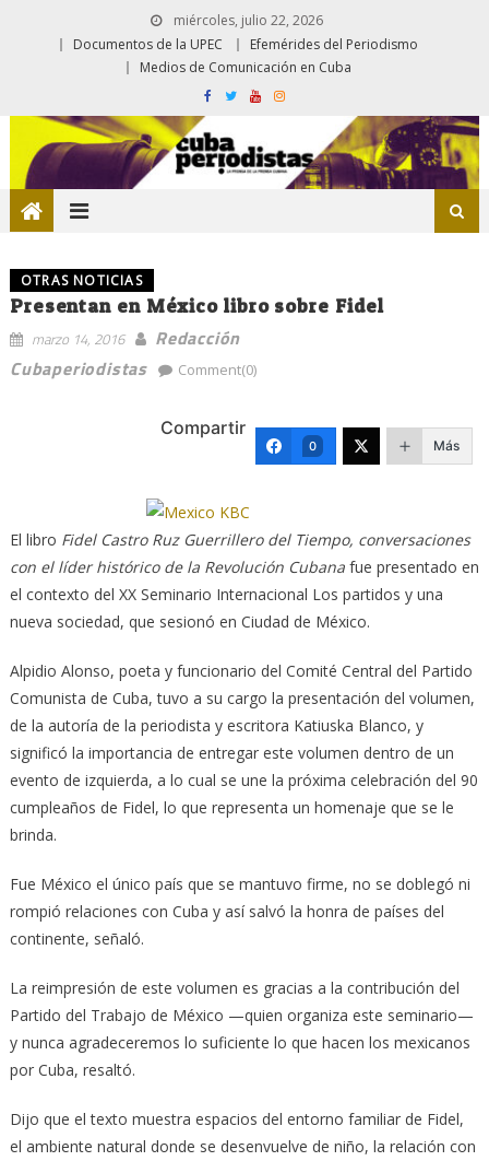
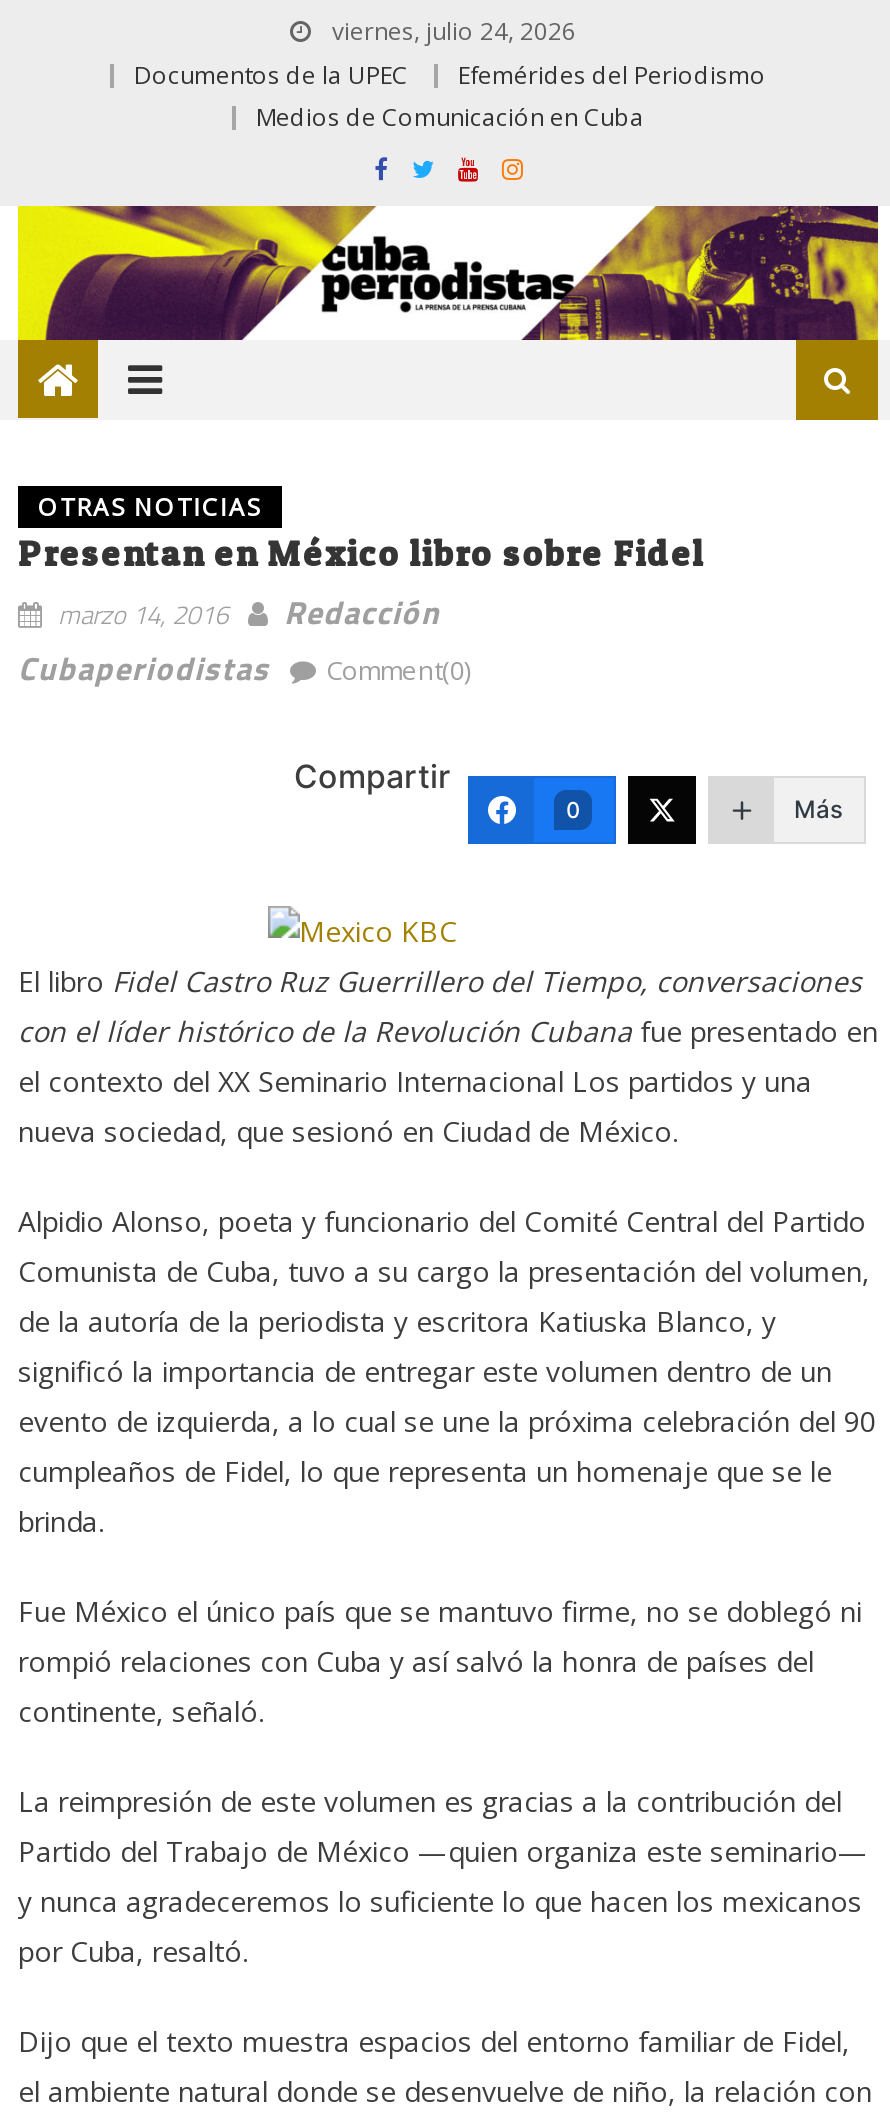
- miércoles, julio 22, 2026
+ viernes, julio 24, 2026
